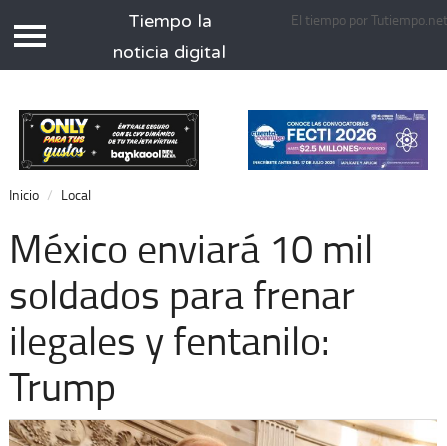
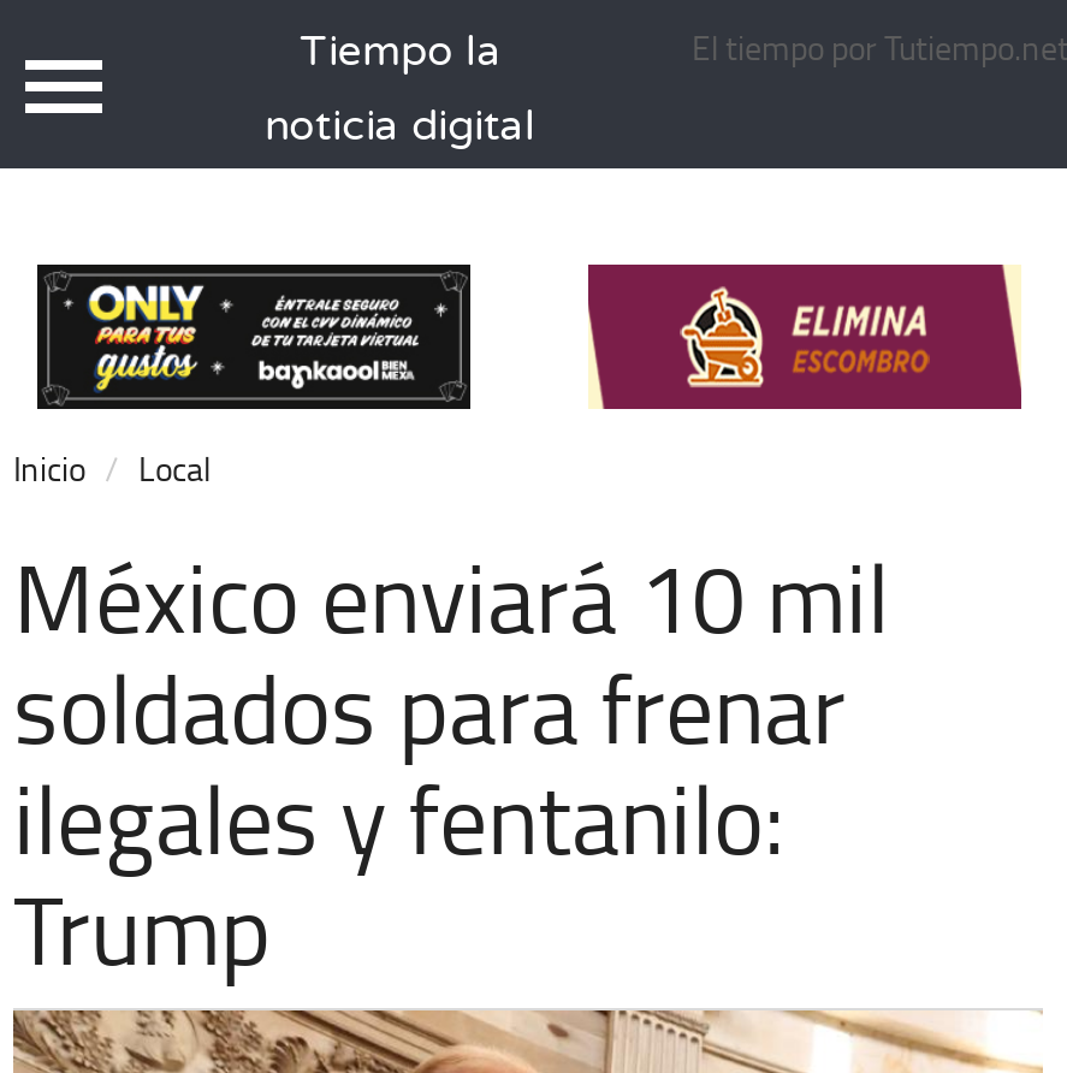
- [image]
+ [image]
